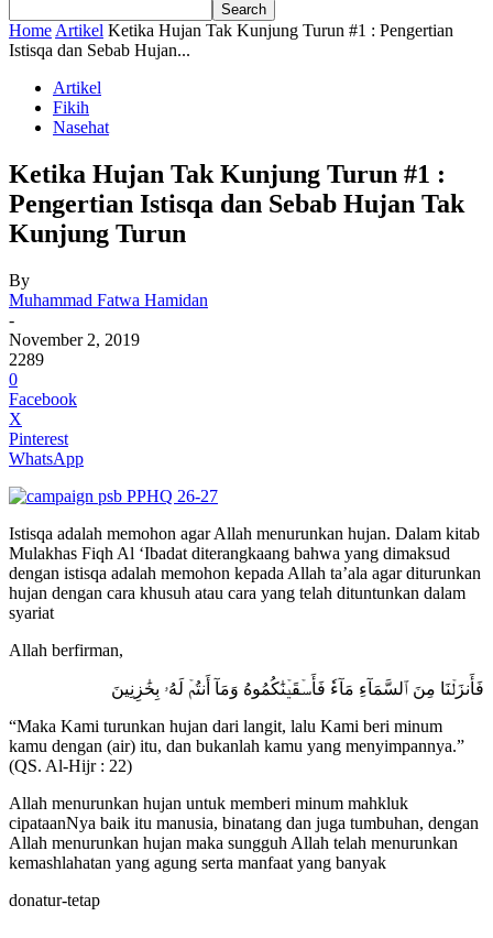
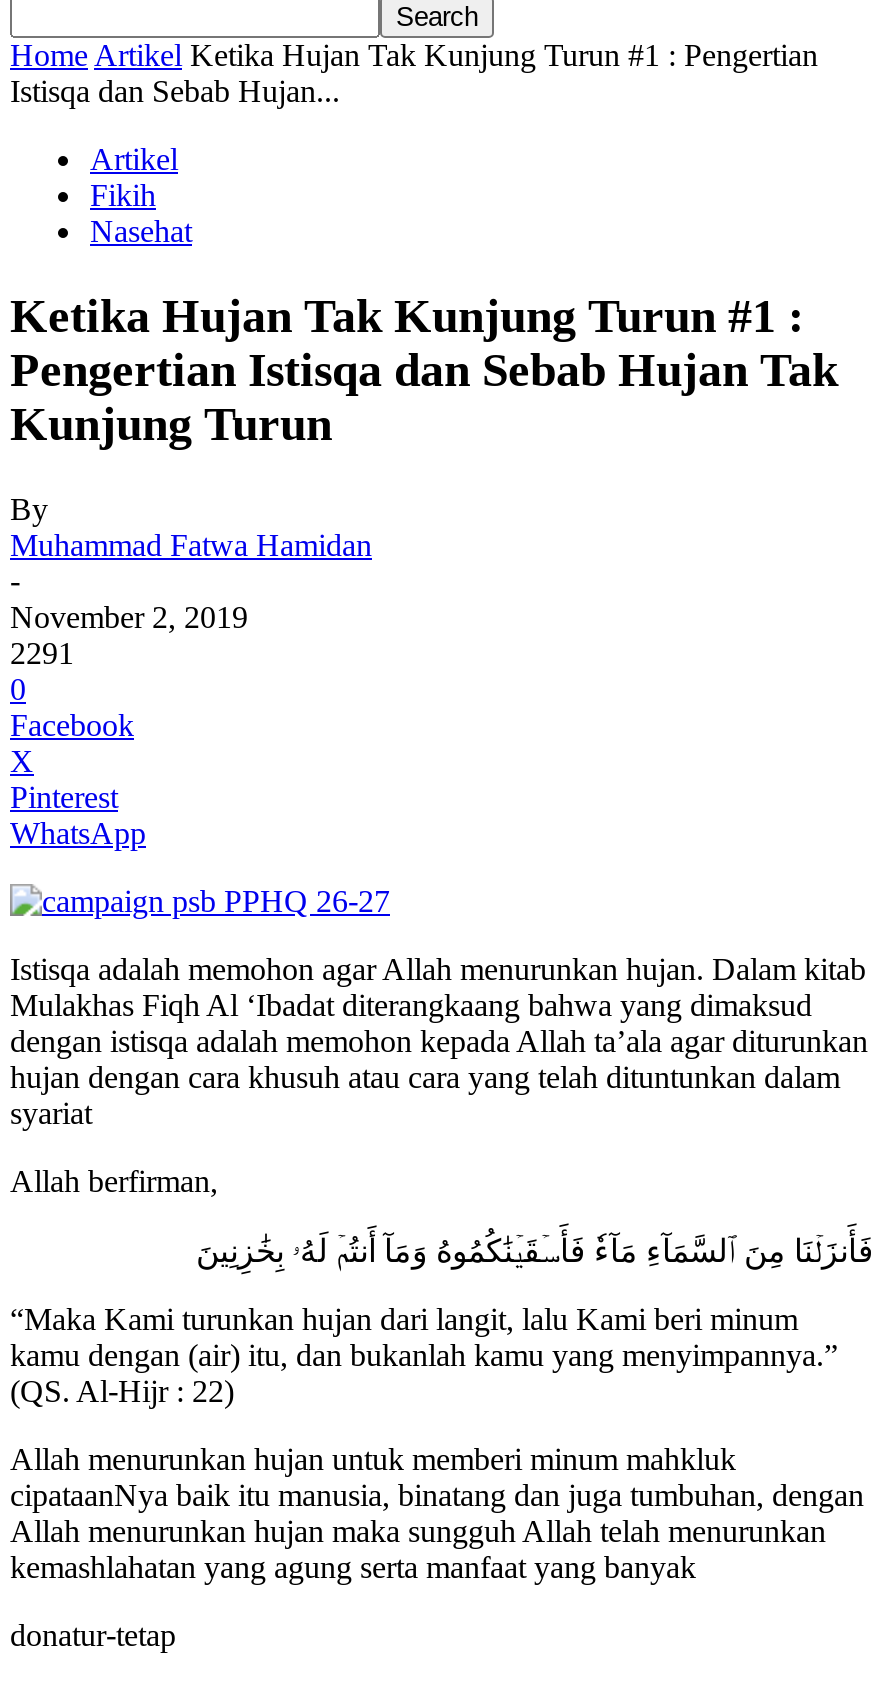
- 2289
+ 2291
